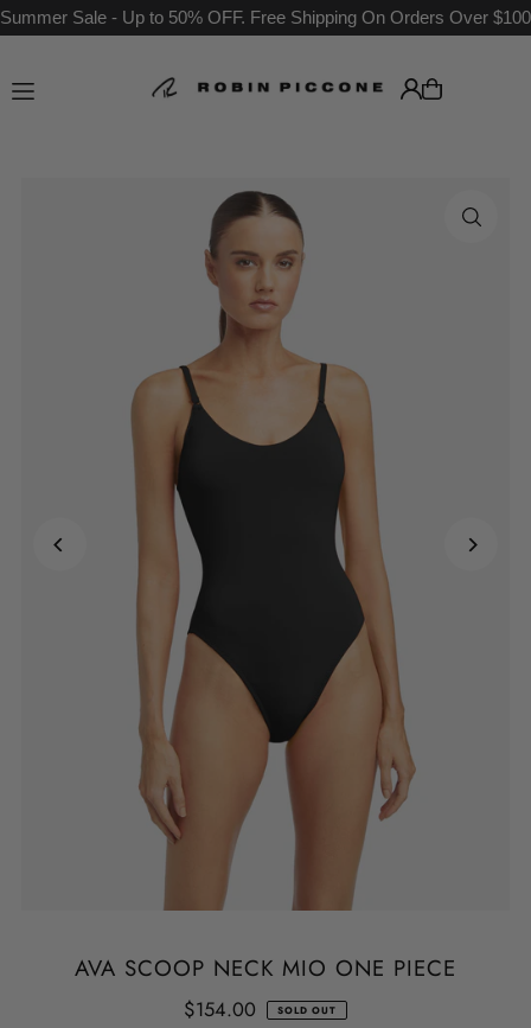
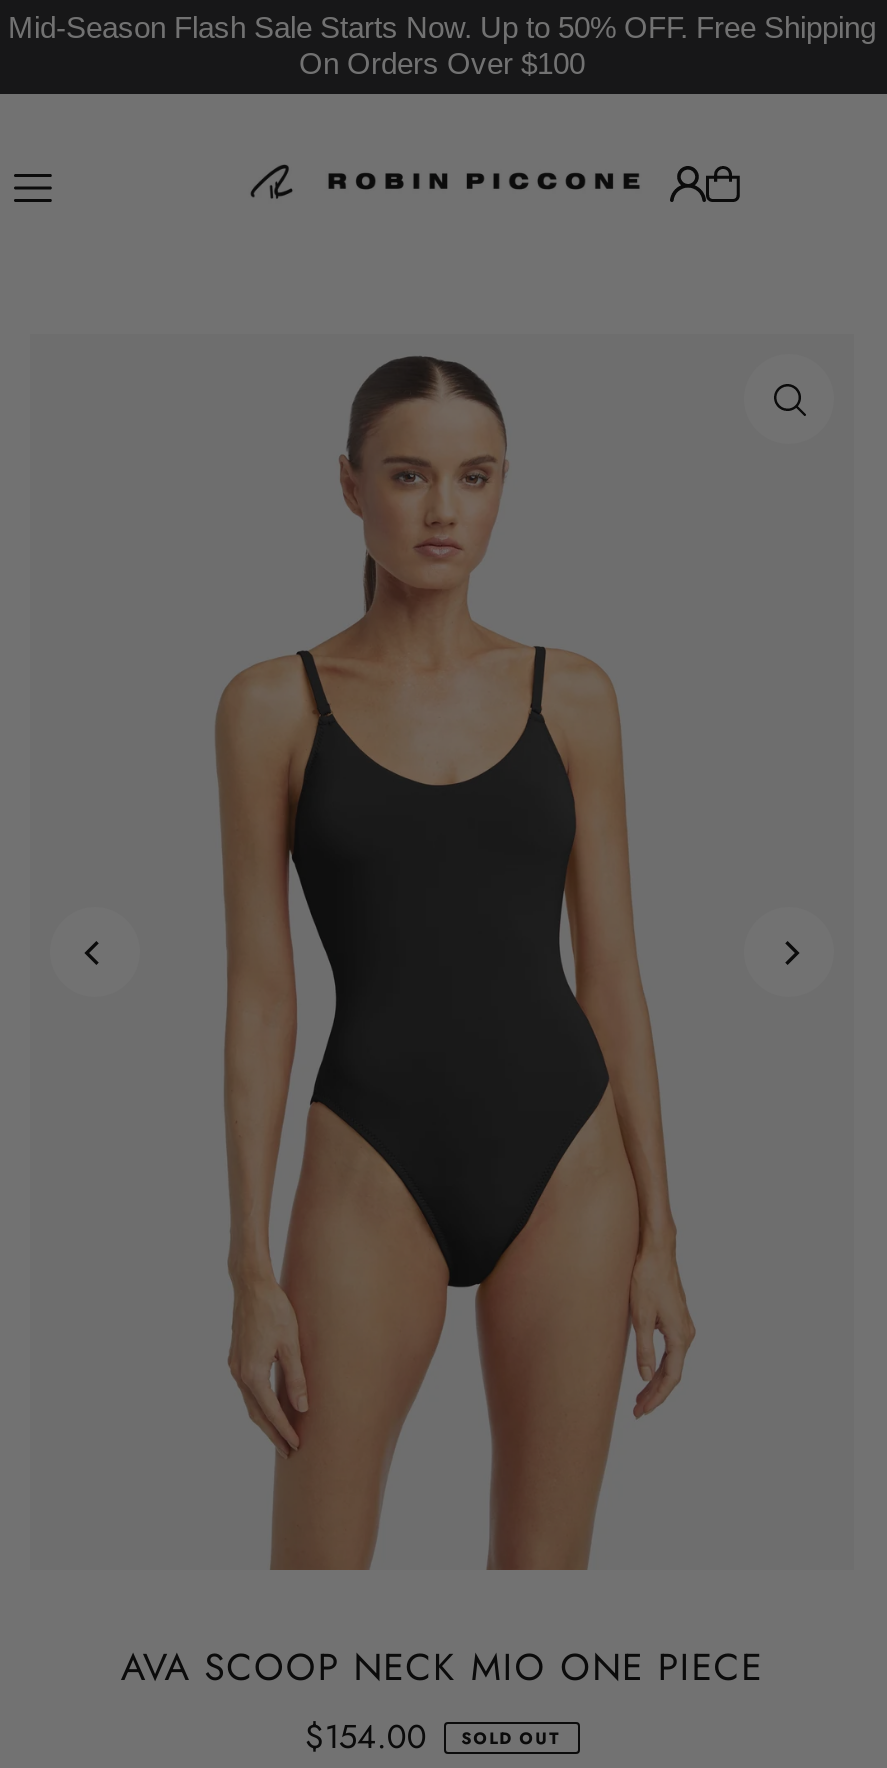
- Summer Sale - Up to 50% OFF. Free Shipping On Orders Over $100
+ Mid-Season Flash Sale Starts Now. Up to 50% OFF. Free Shipping
+ On Orders Over $100
